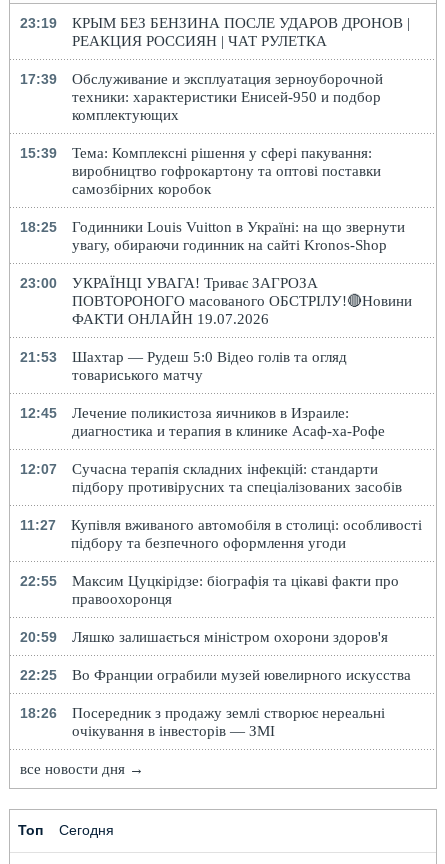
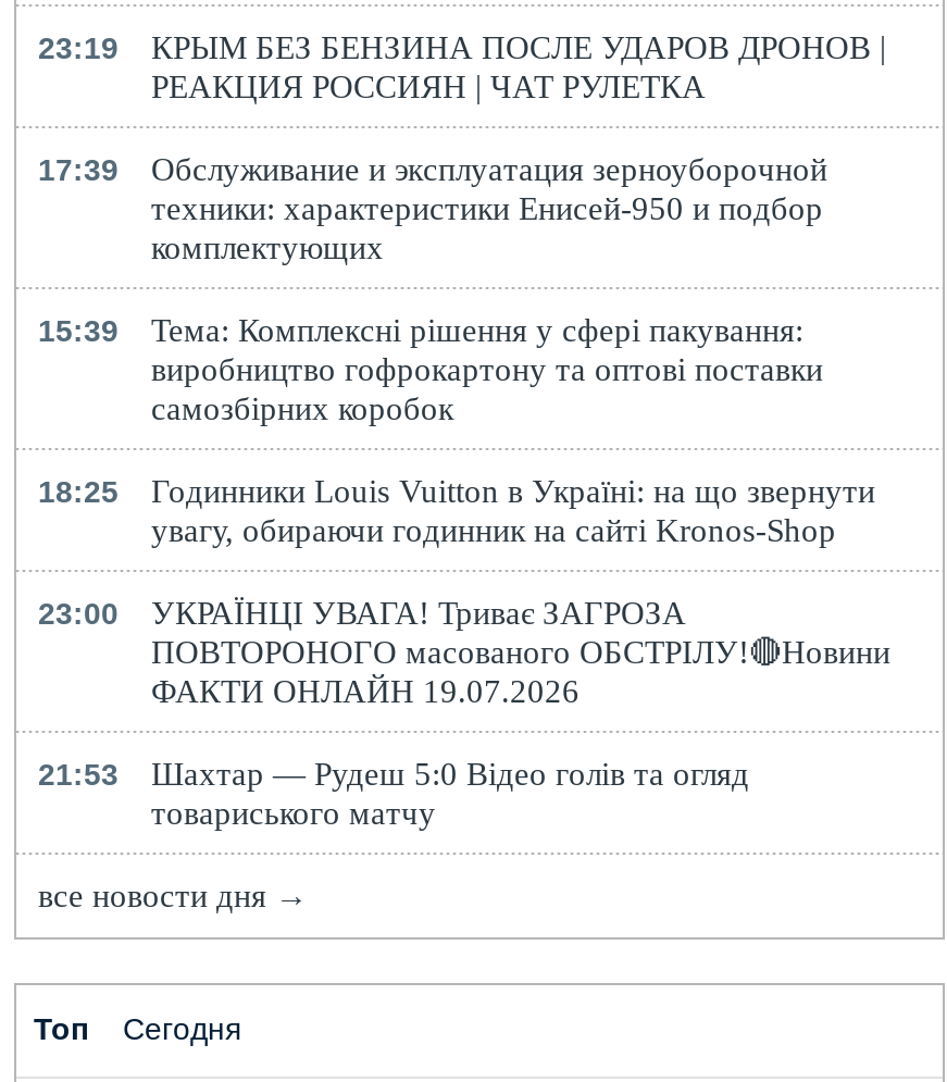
- 12:45
- Лечение поликистоза яичников в Израиле:
- диагностика и терапия в клинике Асаф-ха-Рофе
- 12:07
- Сучасна терапія складних інфекцій: стандарти
- підбору противірусних та спеціалізованих засобів
- 11:27
- Купівля вживаного автомобіля в столиці: особливості
- підбору та безпечного оформлення угоди
- 22:55
- Максим Цуцкірідзе: біографія та цікаві факти про
- правоохоронця
- 20:59
- Ляшко залишається міністром охорони здоров'я
- 22:25
- Во Франции ограбили музей ювелирного искусства
- 18:26
- Посередник з продажу землі створює нереальні
- очікування в інвесторів — ЗМІ
